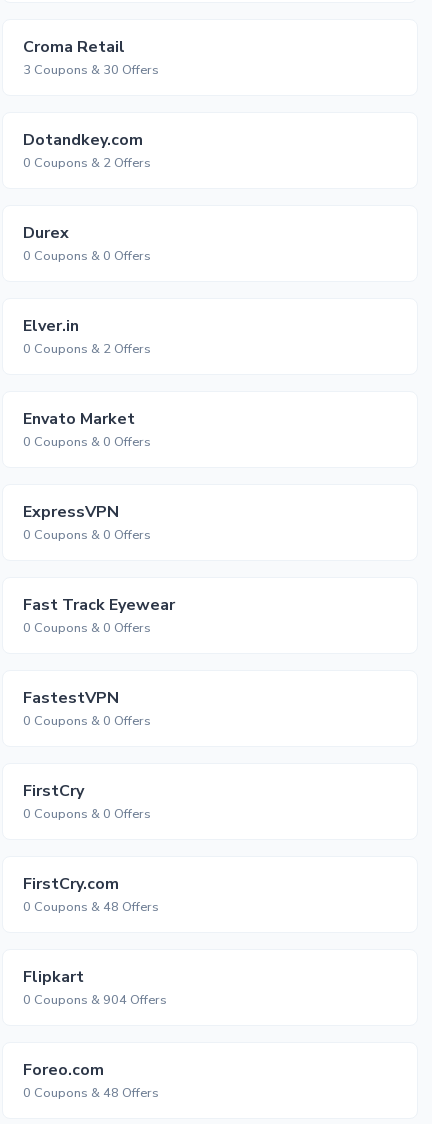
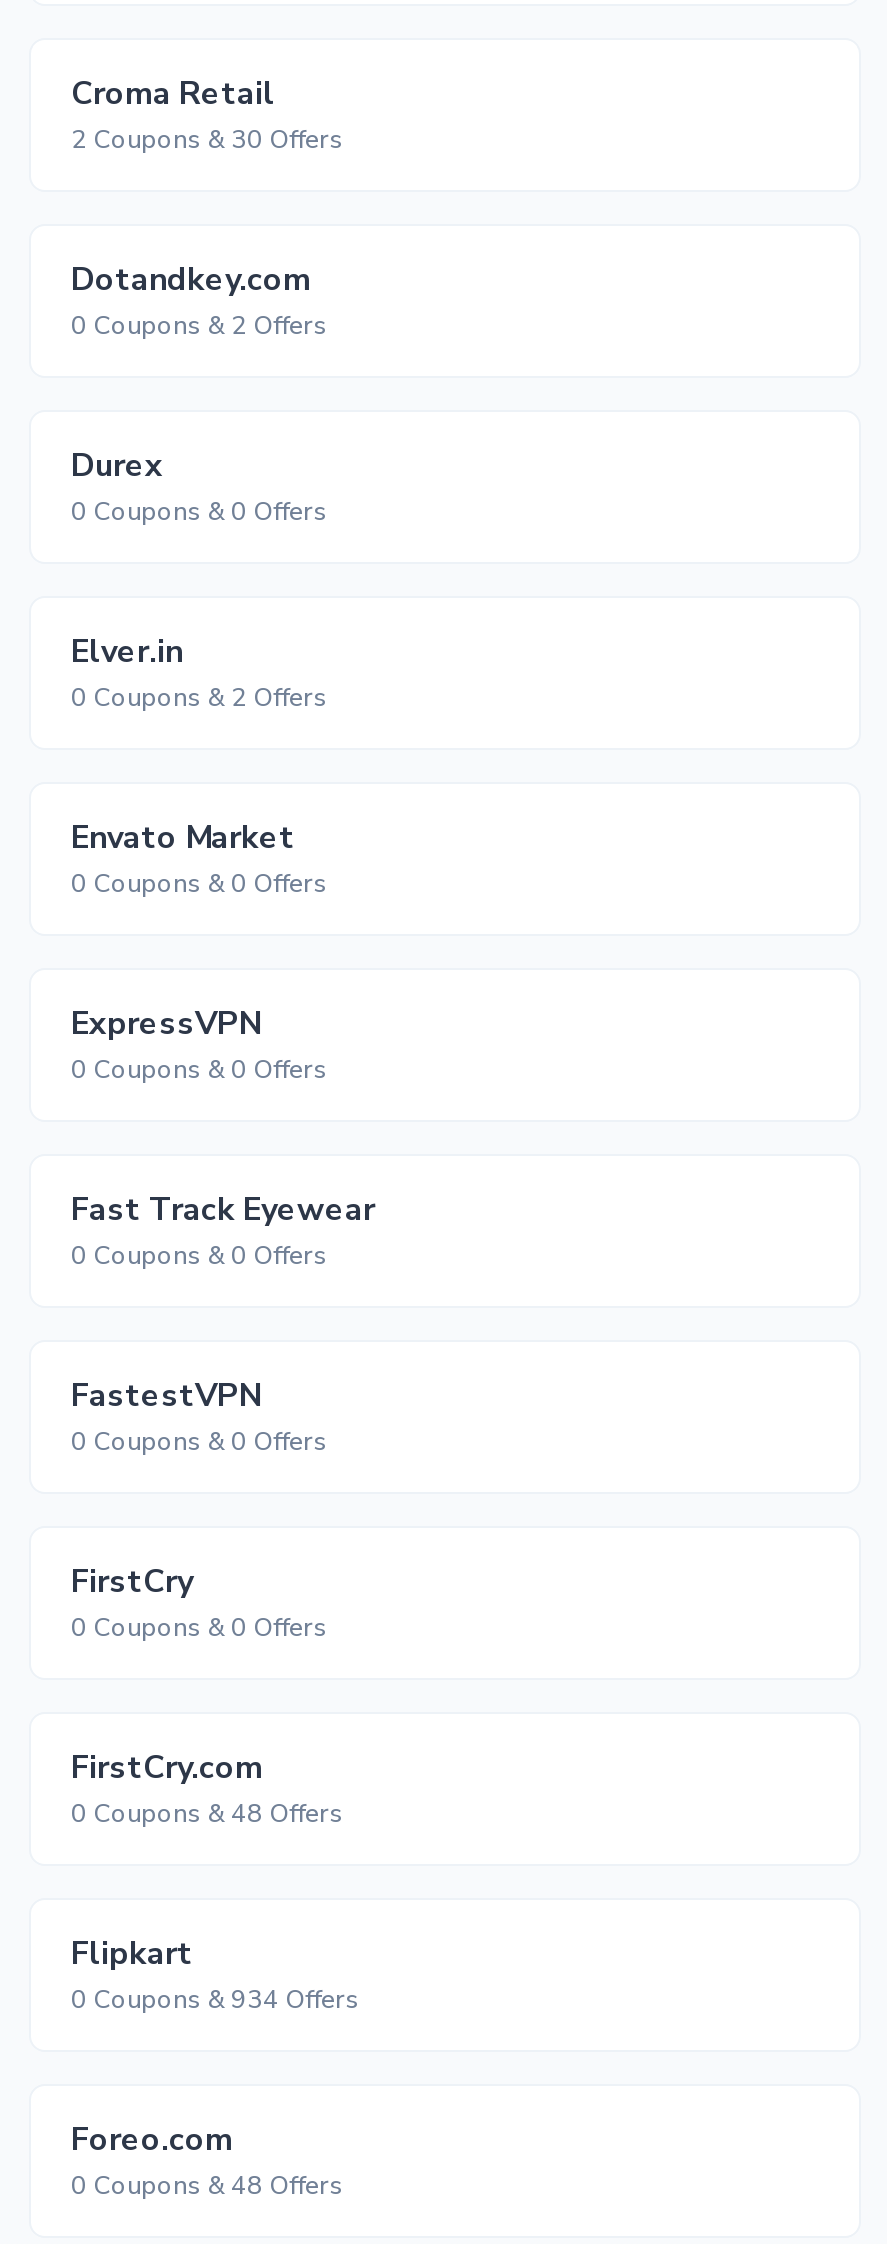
- 3 Coupons & 30 Offers
+ 2 Coupons & 30 Offers

- 0 Coupons & 904 Offers
+ 0 Coupons & 934 Offers
